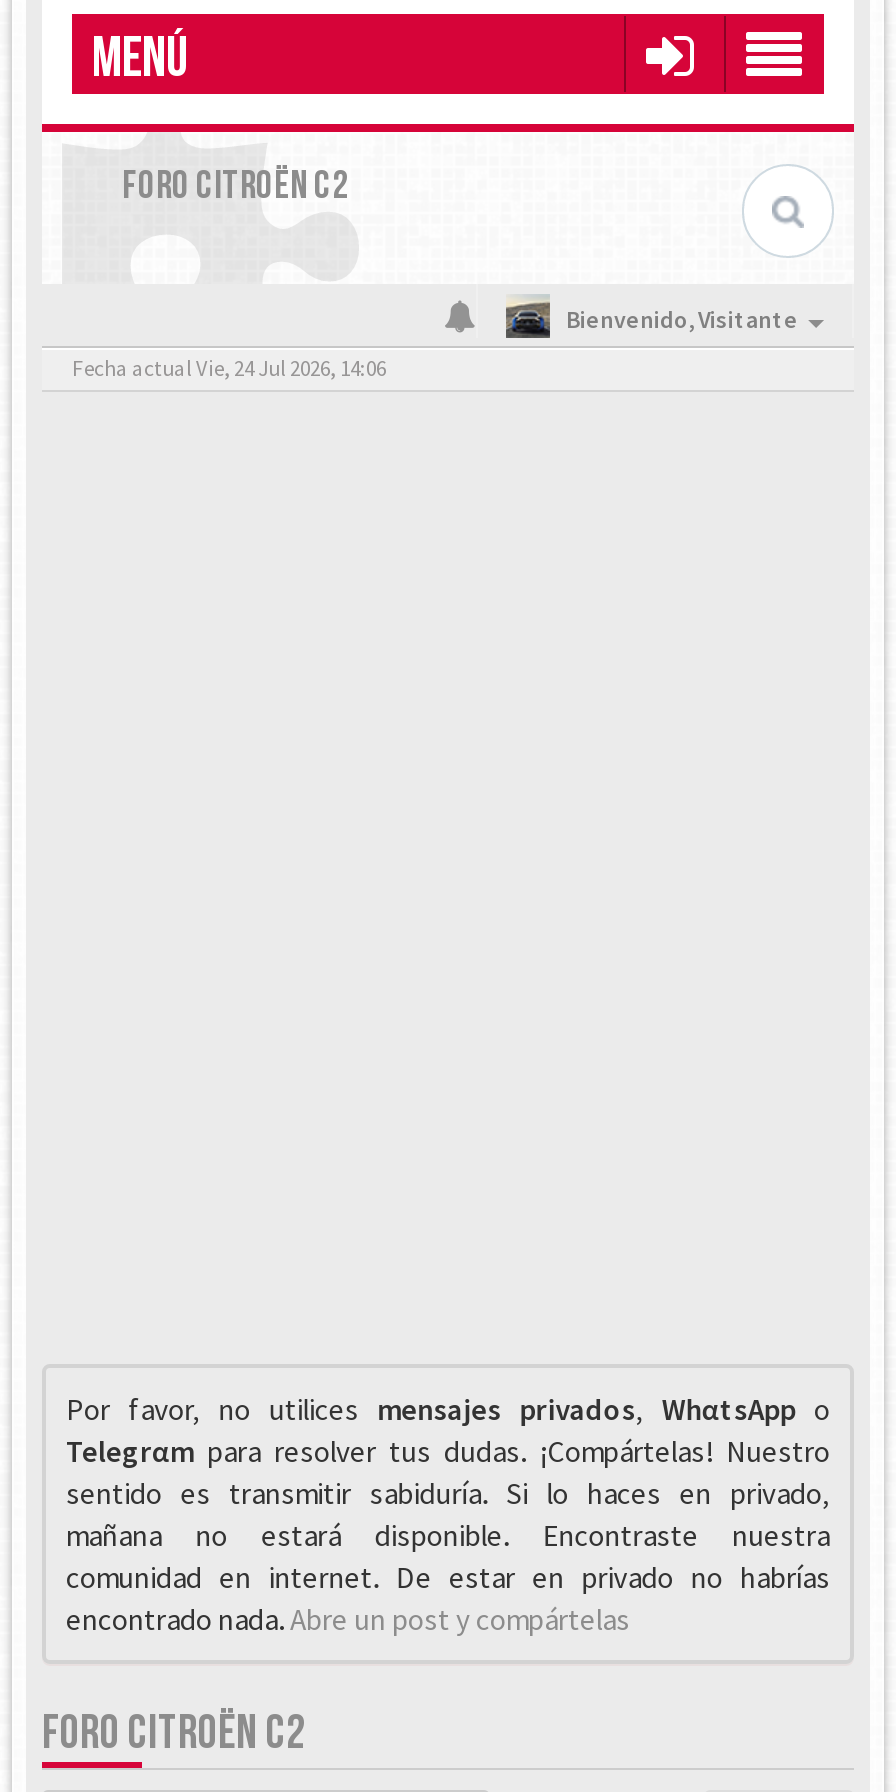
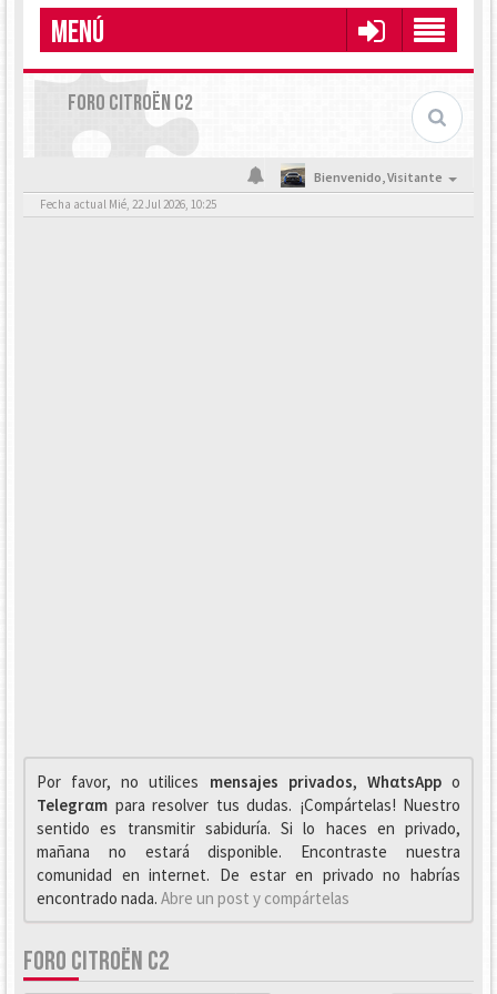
- Fecha actual Vie, 24 Jul 2026, 14:06
+ Fecha actual Mié, 22 Jul 2026, 10:25
